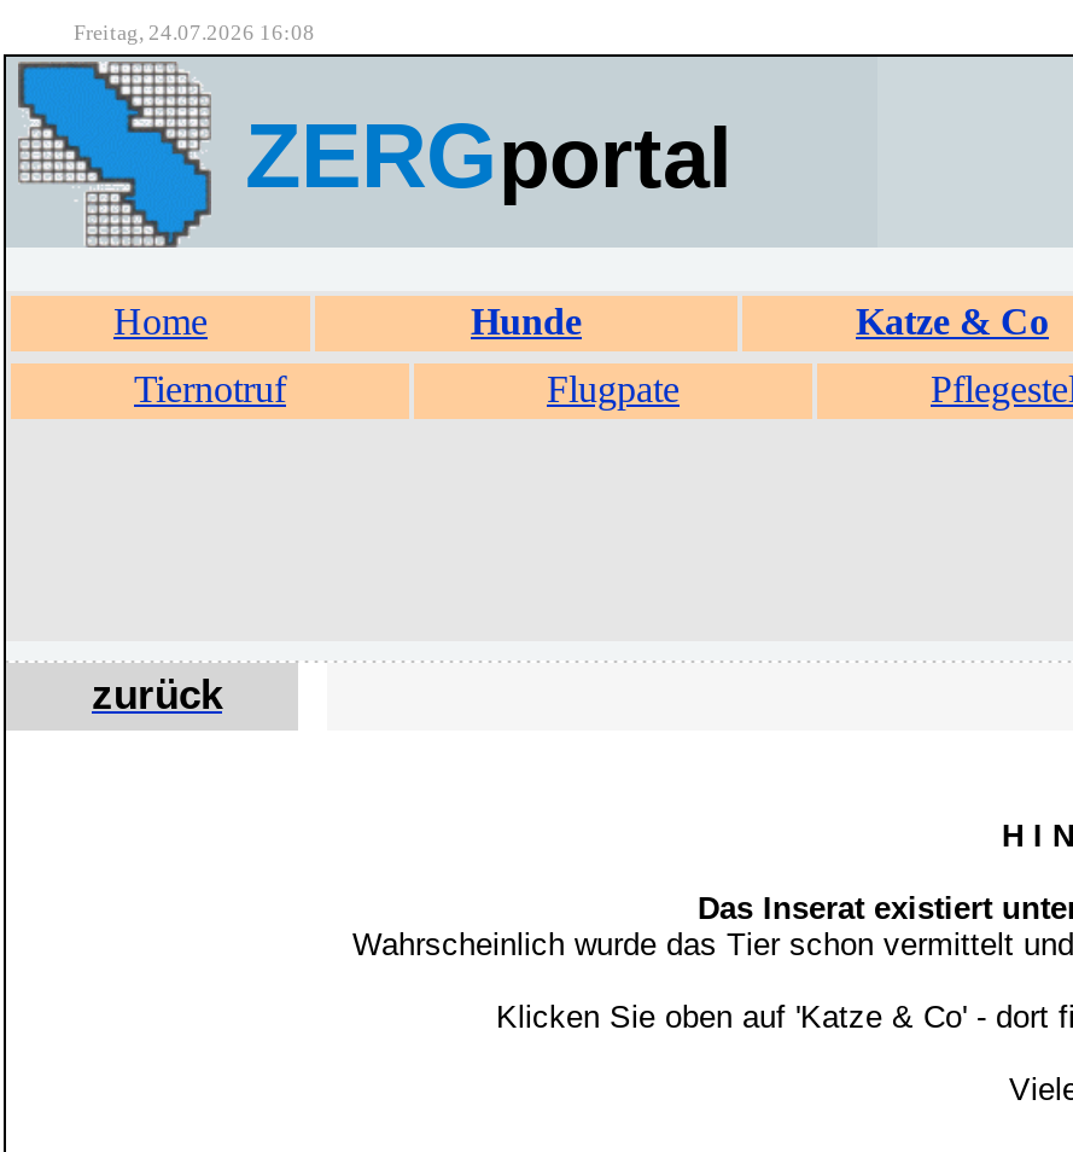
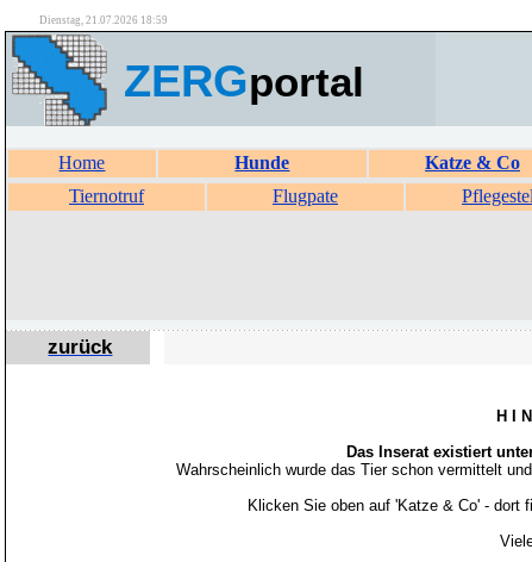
- Freitag, 24.07.2026 16:08
+ Dienstag, 21.07.2026 18:59
